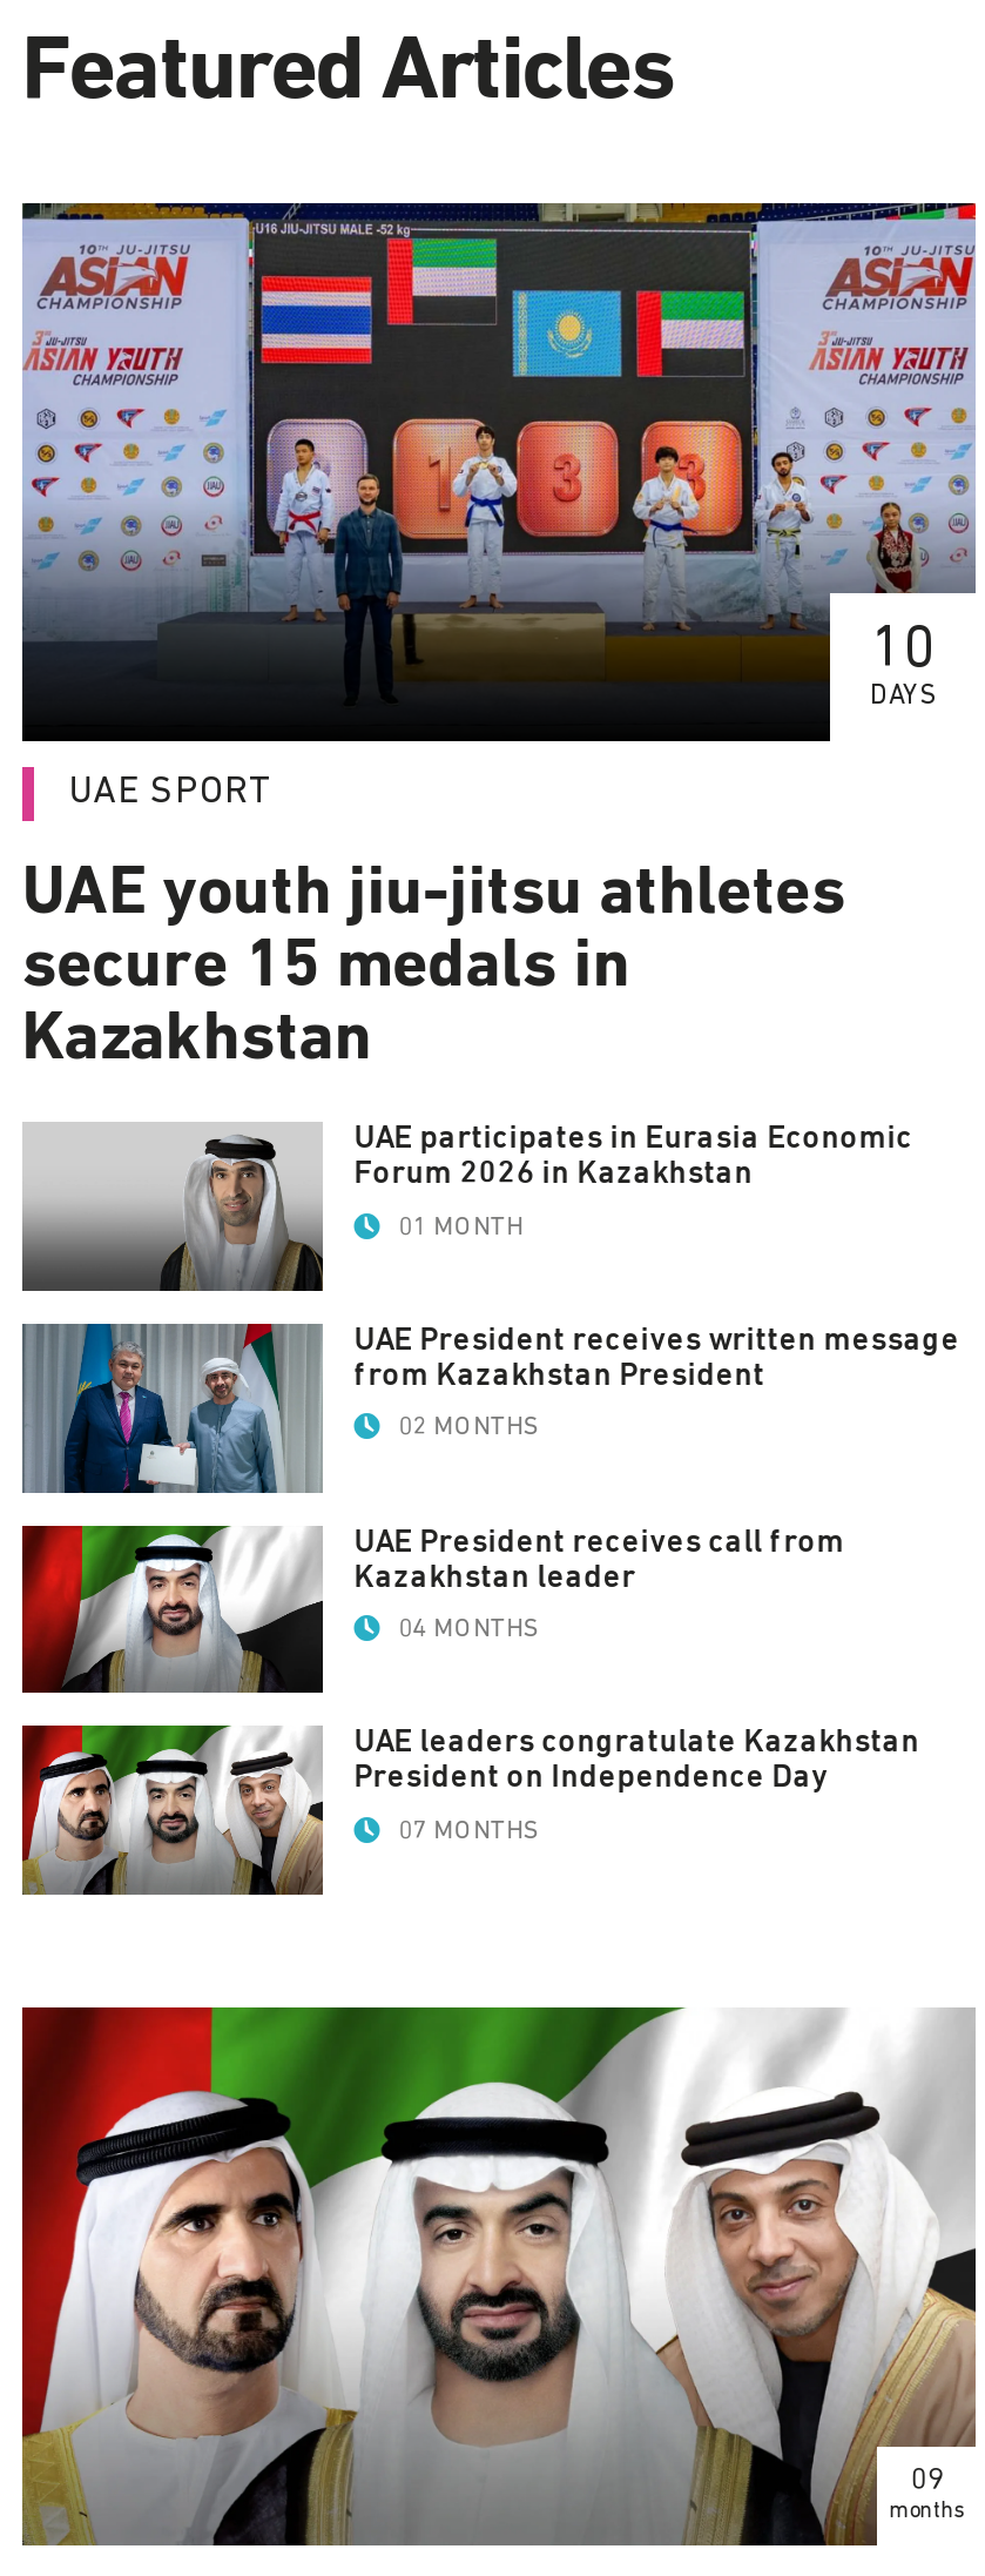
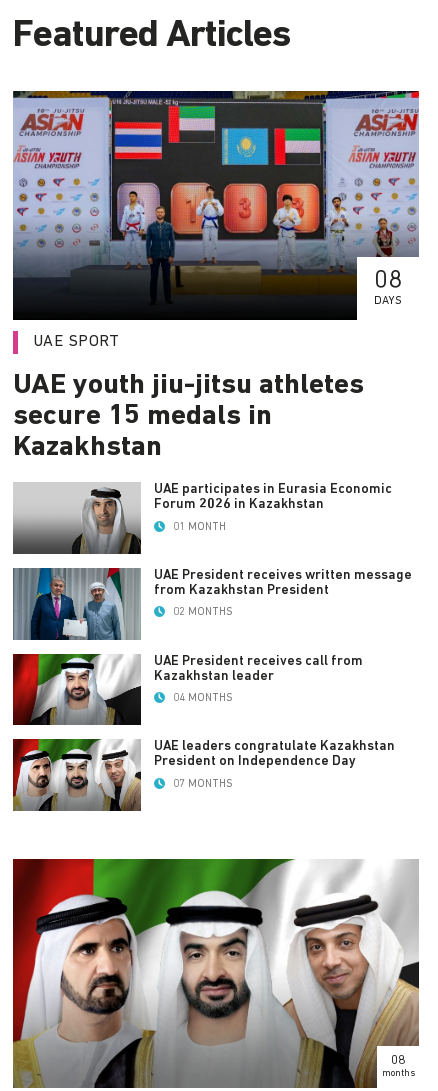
- 10
+ 08

- 09
+ 08
